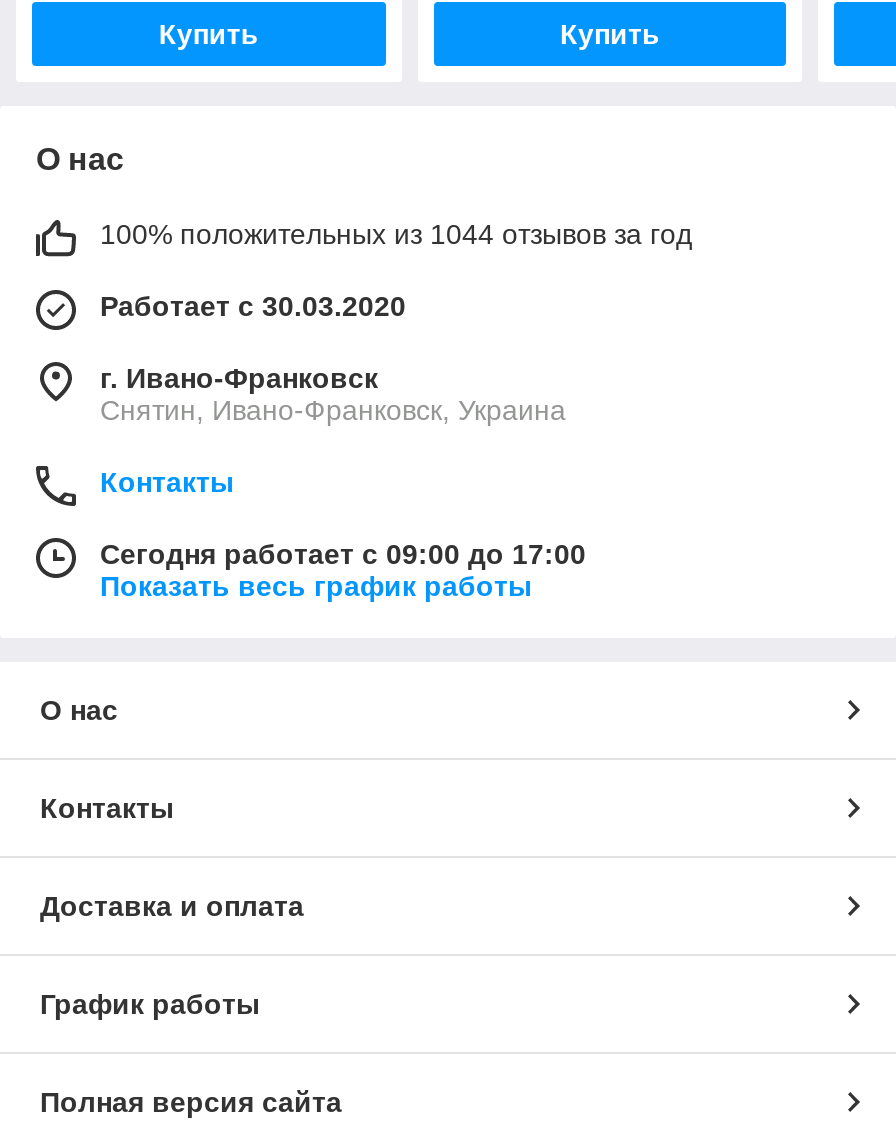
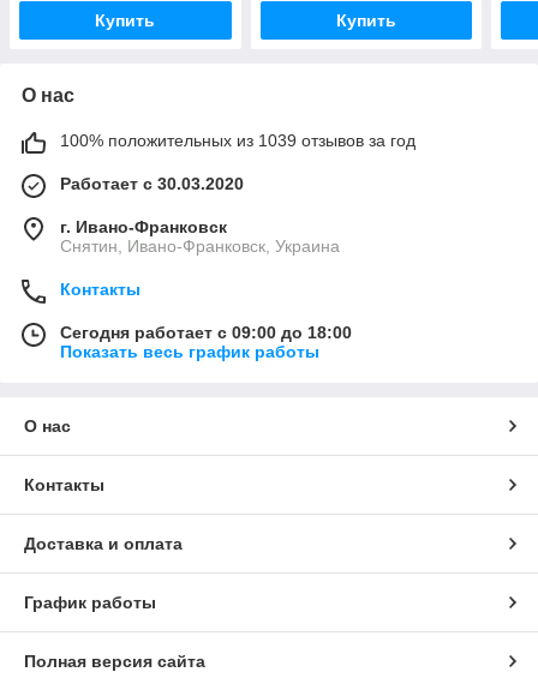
- 100% положительных из 1044 отзывов за год
+ 100% положительных из 1039 отзывов за год

- Сегодня работает с 09:00 до 17:00
+ Сегодня работает с 09:00 до 18:00
